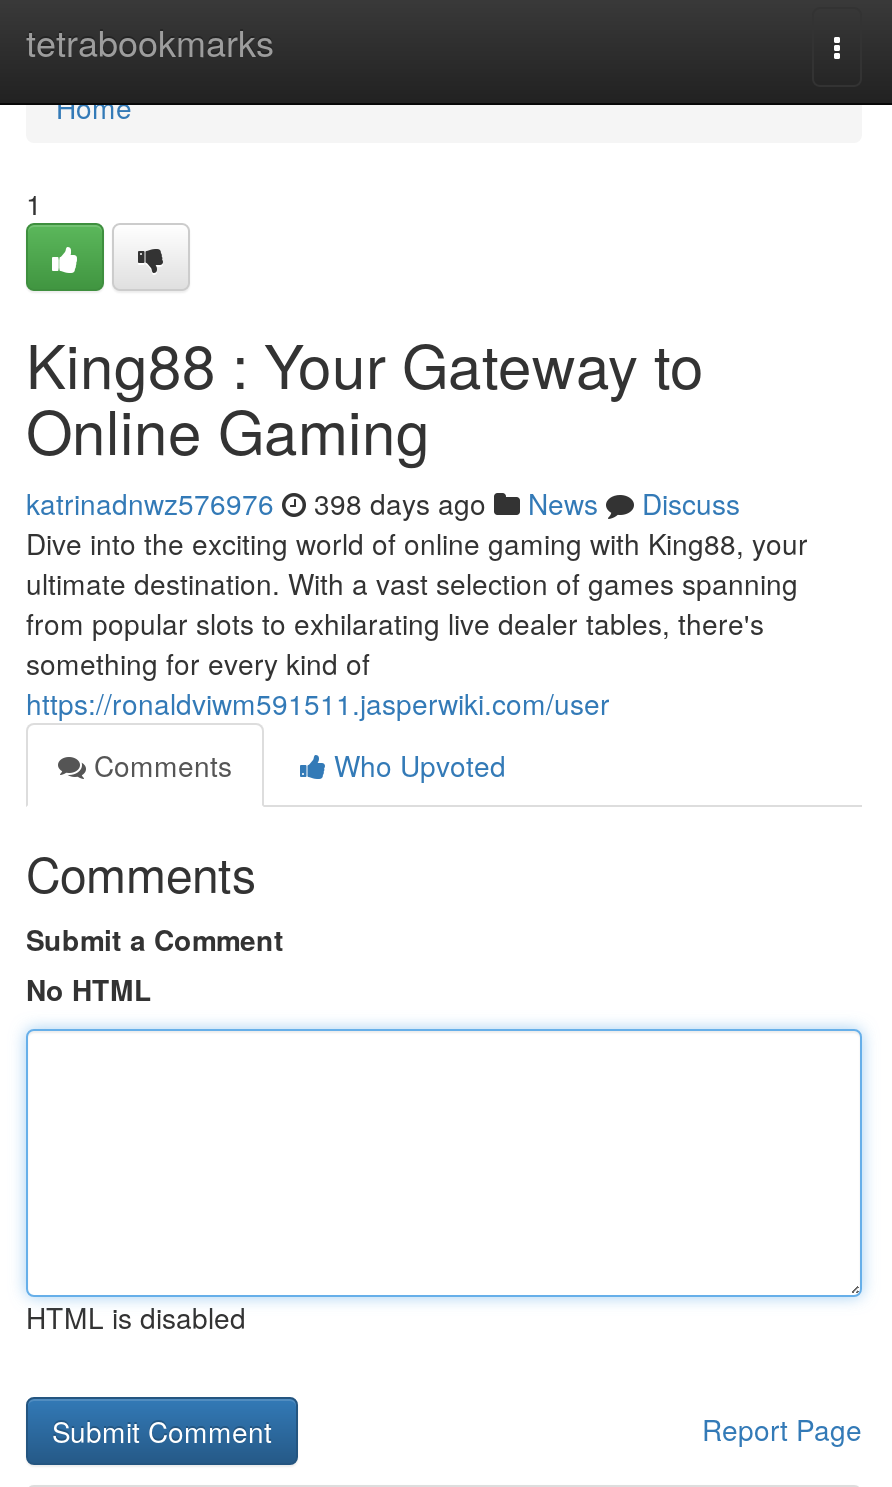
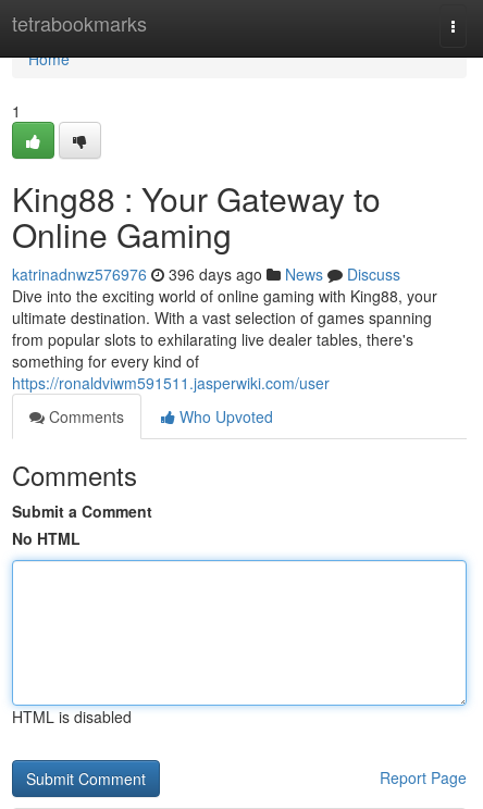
- katrinadnwz576976 398 days ago News Discuss
+ katrinadnwz576976 396 days ago News Discuss
